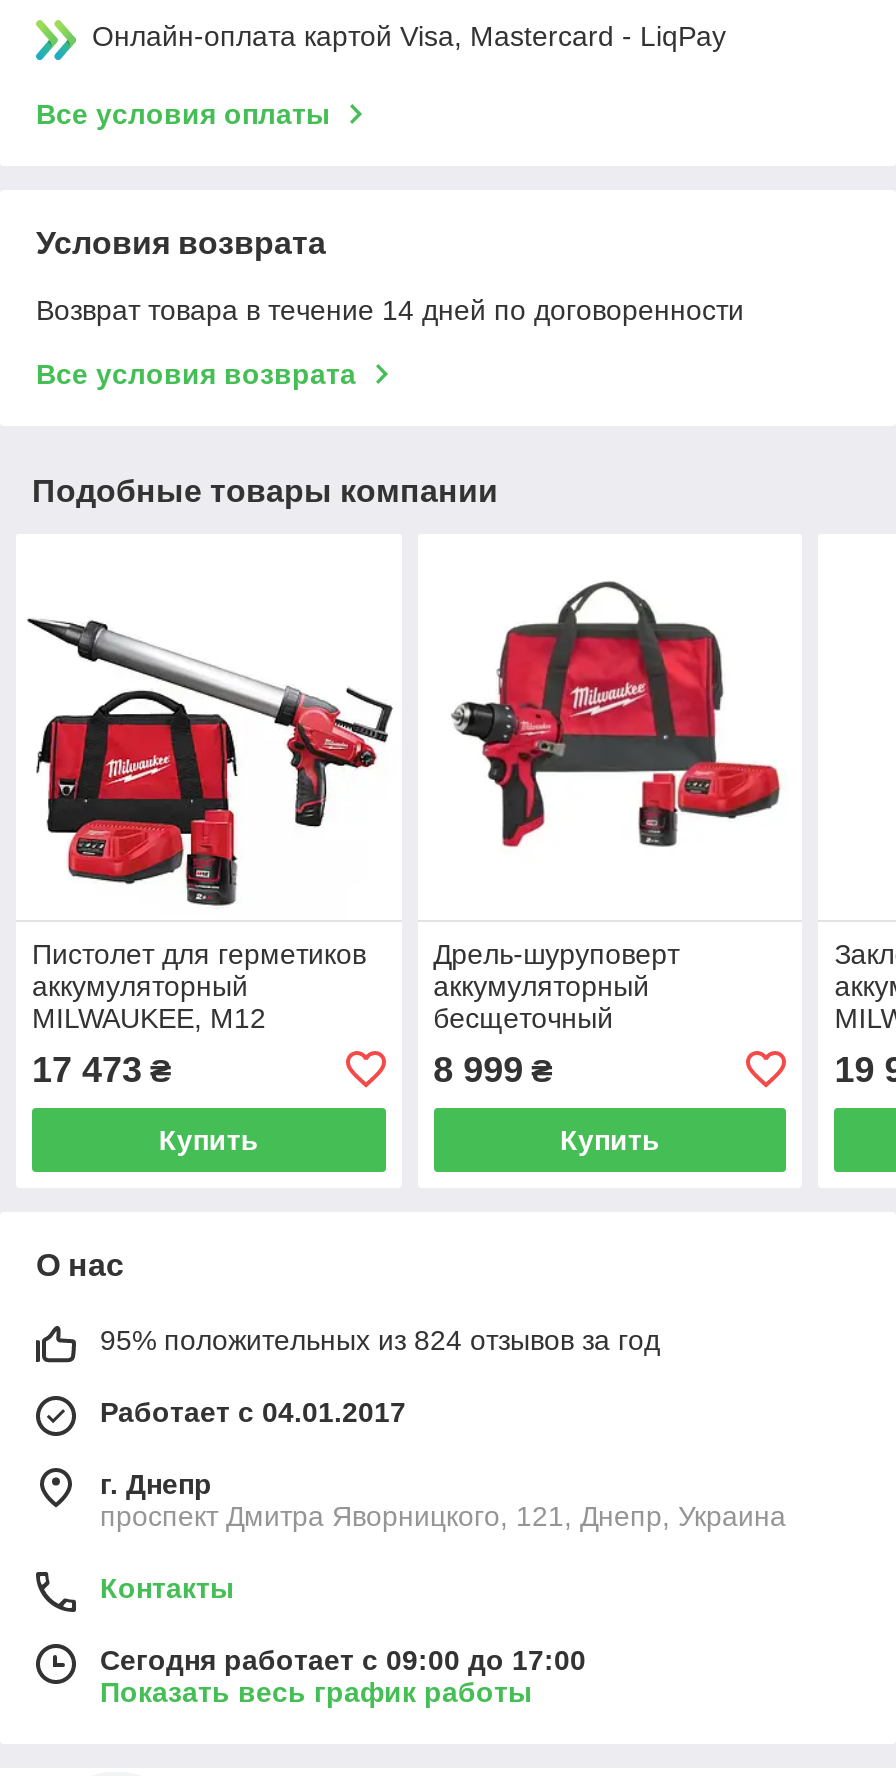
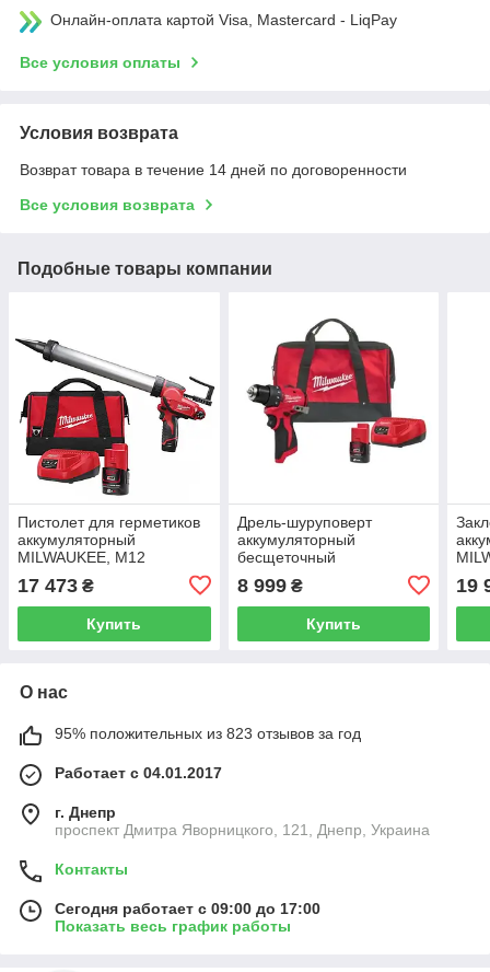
- 95% положительных из 824 отзывов за год
+ 95% положительных из 823 отзывов за год
